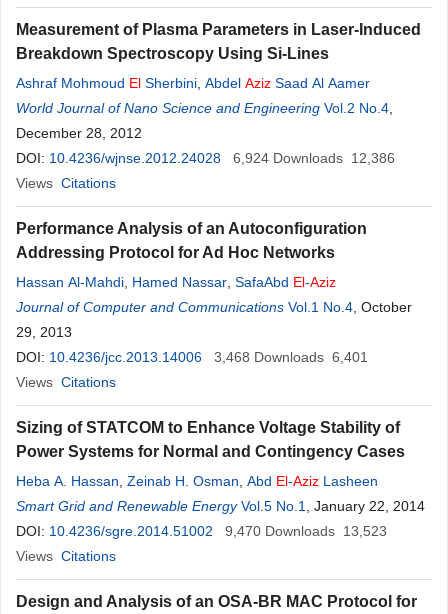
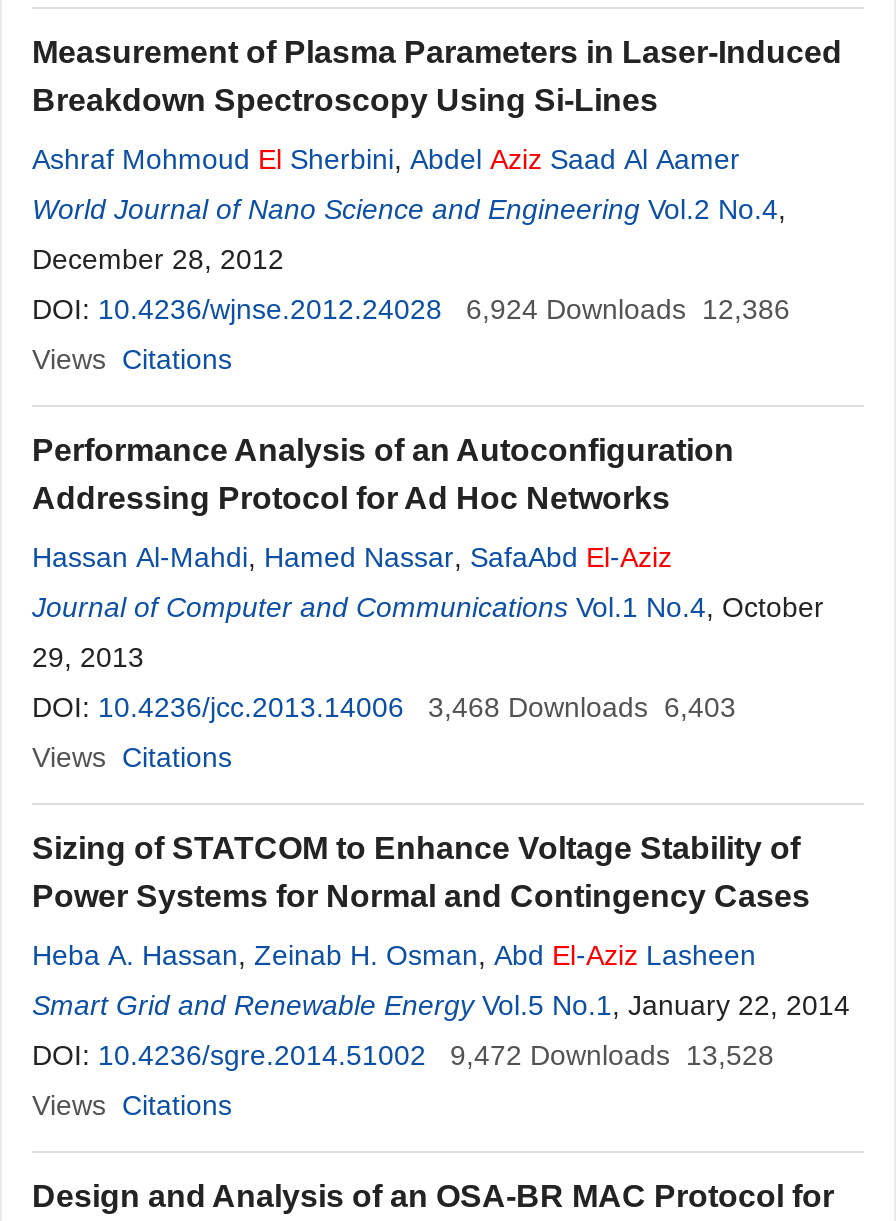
- DOI: 10.4236/jcc.2013.14006 3,468 Downloads 6,401
+ DOI: 10.4236/jcc.2013.14006 3,468 Downloads 6,403

- DOI: 10.4236/sgre.2014.51002 9,470 Downloads 13,523
+ DOI: 10.4236/sgre.2014.51002 9,472 Downloads 13,528
